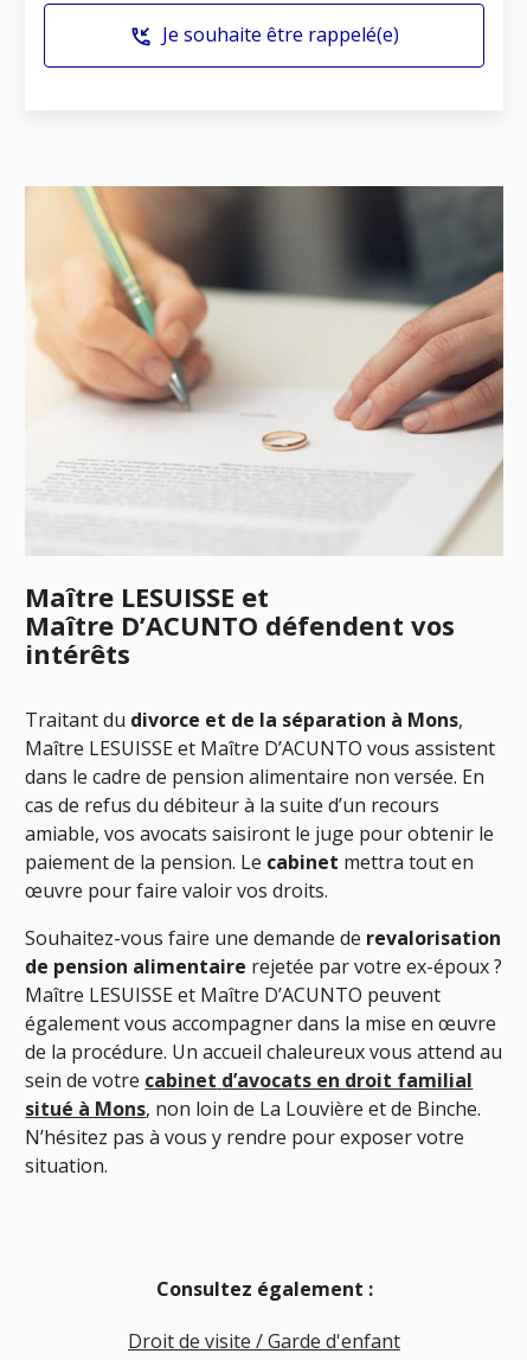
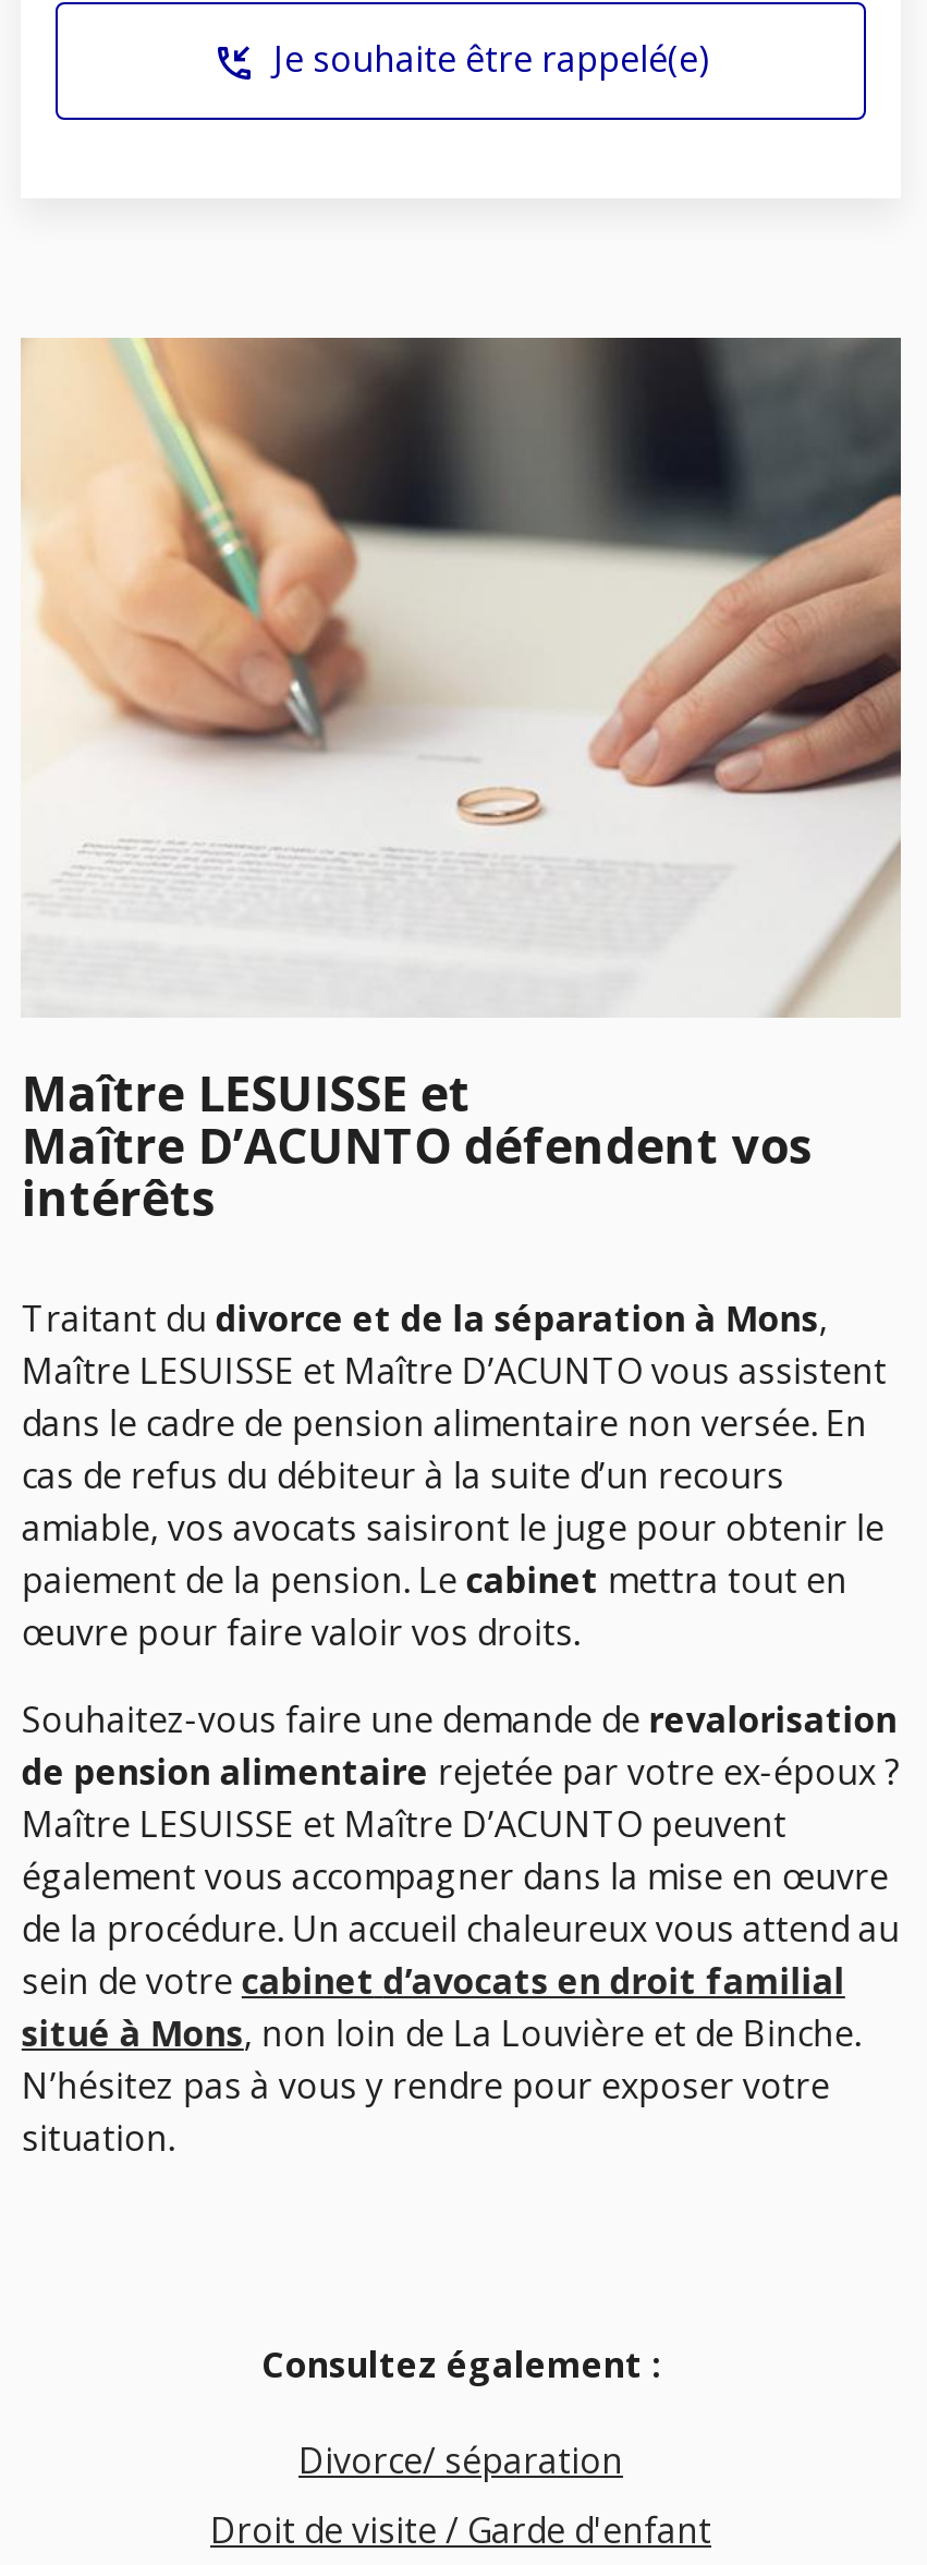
+ Divorce/ séparation
